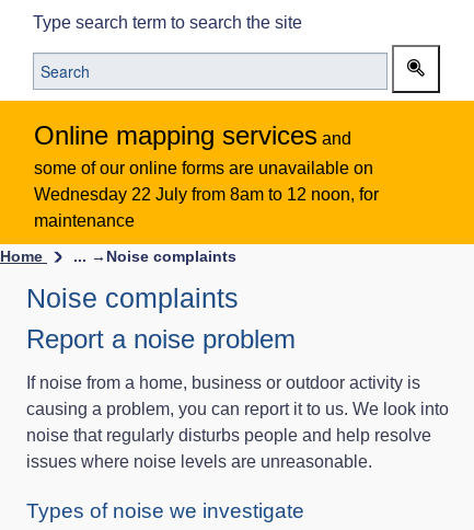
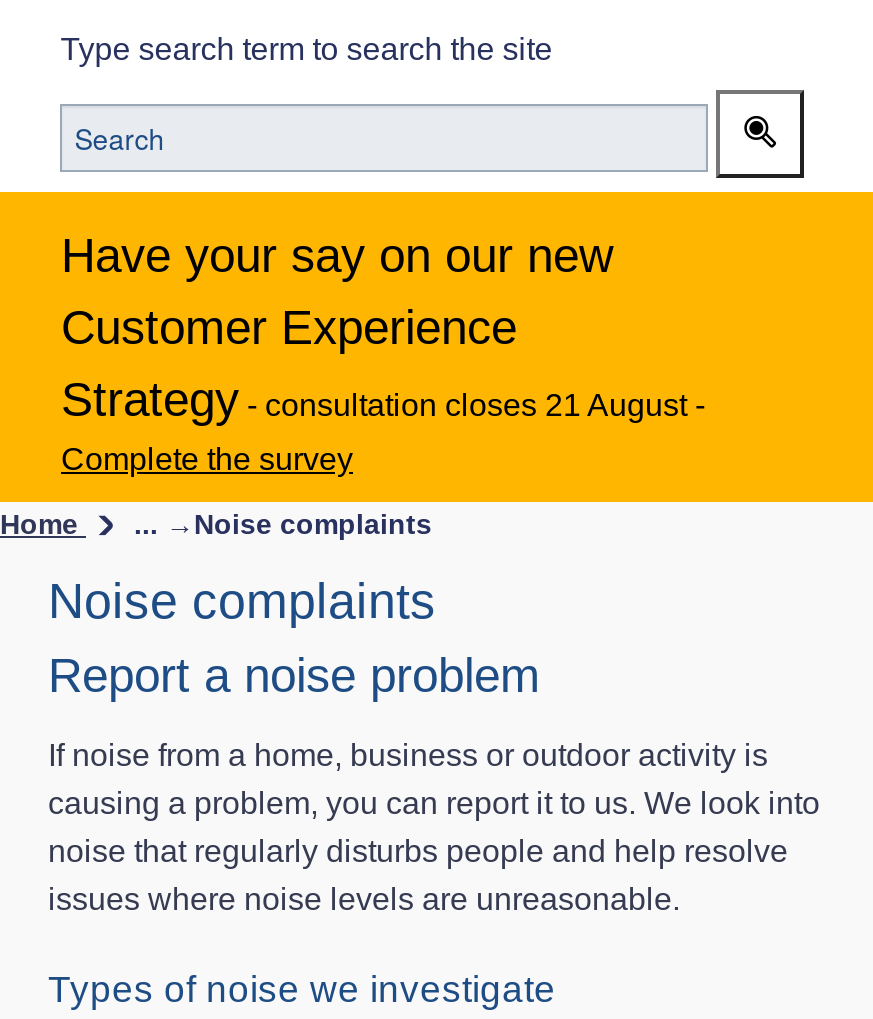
- Online mapping services and
- some of our online forms are unavailable on
- Wednesday 22 July from 8am to 12 noon, for
- maintenance
+ Have your say on our new
+ Customer Experience
+ Strategy - consultation closes 21 August -
+ Complete the survey
